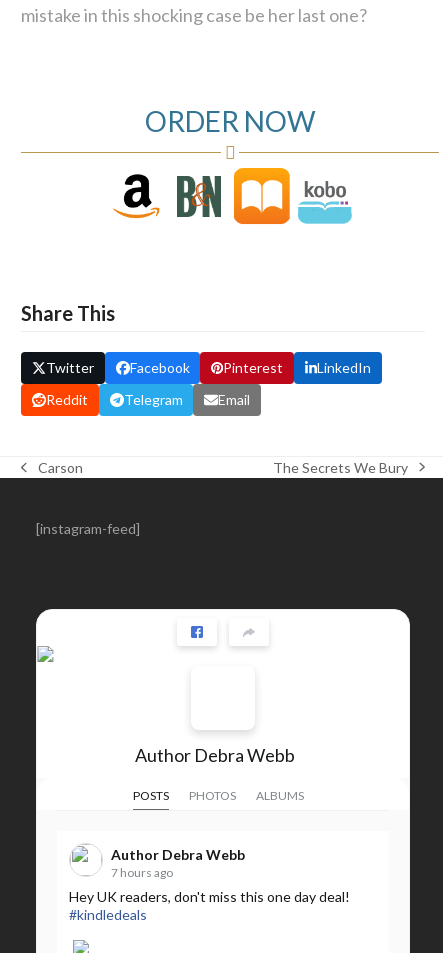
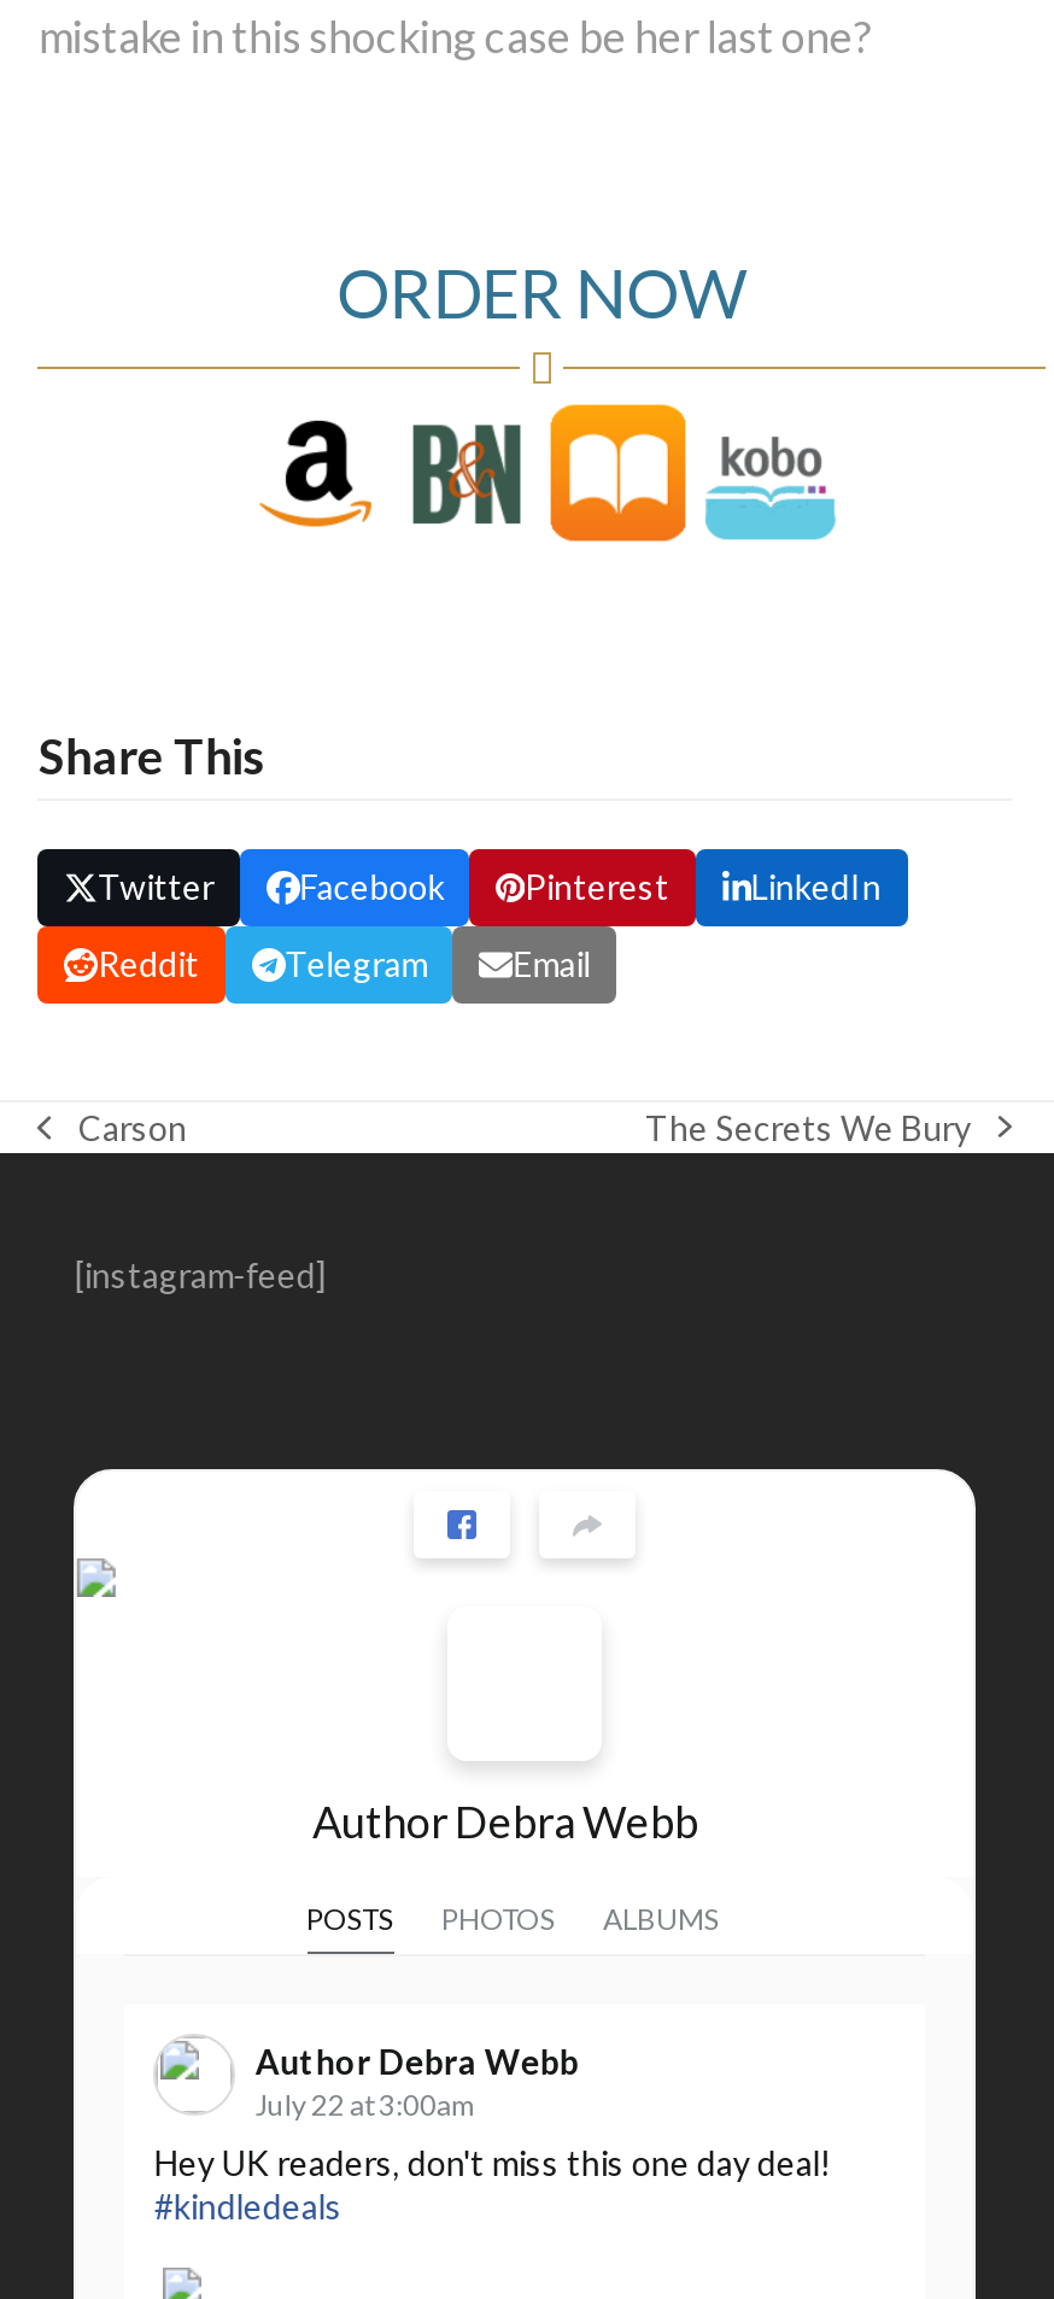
- 7 hours ago
+ July 22 at 3:00am
